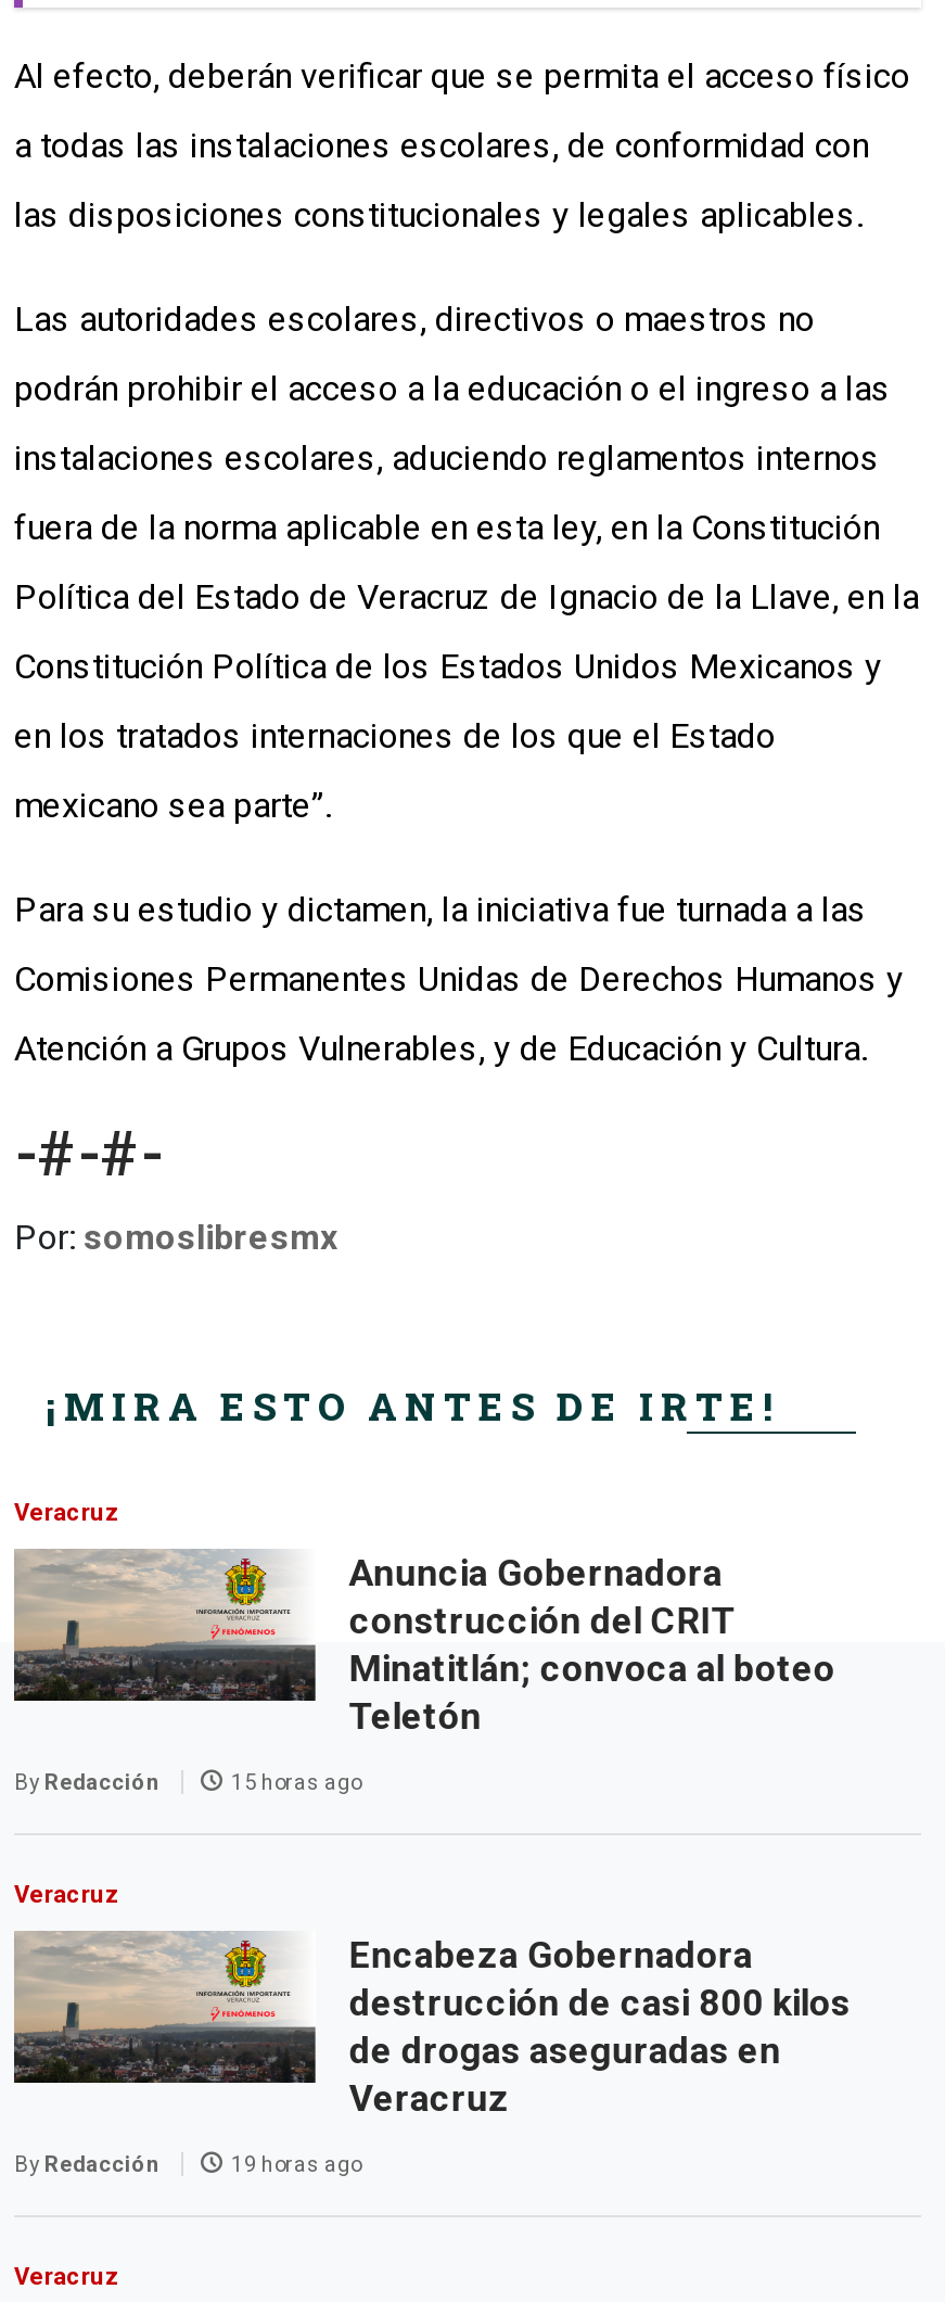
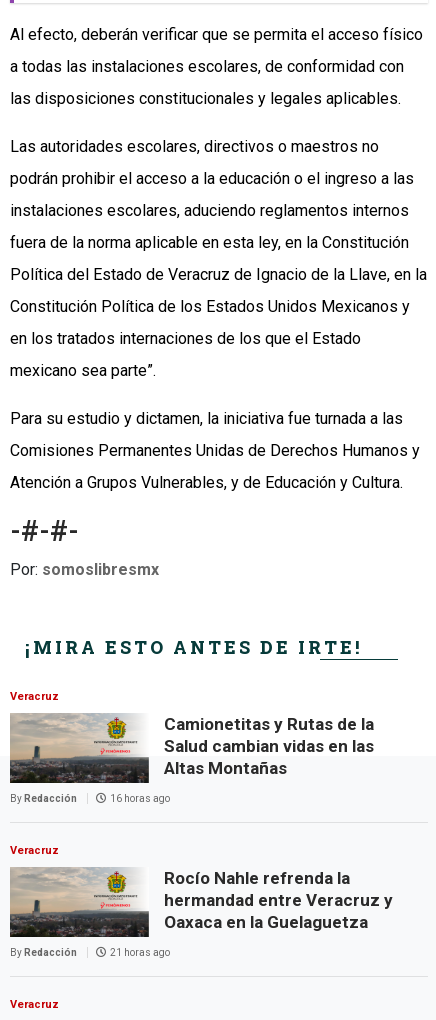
- Anuncia Gobernadora
- construcción del CRIT
- Minatitlán; convoca al boteo
- Teletón
+ Camionetitas y Rutas de la
+ Salud cambian vidas en las
+ Altas Montañas

- 15 horas ago
+ 16 horas ago

- Encabeza Gobernadora
- destrucción de casi 800 kilos
- de drogas aseguradas en
- Veracruz
+ Rocío Nahle refrenda la
+ hermandad entre Veracruz y
+ Oaxaca en la Guelaguetza

- 19 horas ago
+ 21 horas ago
